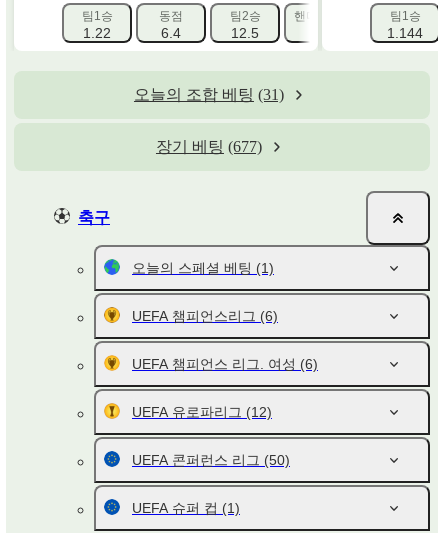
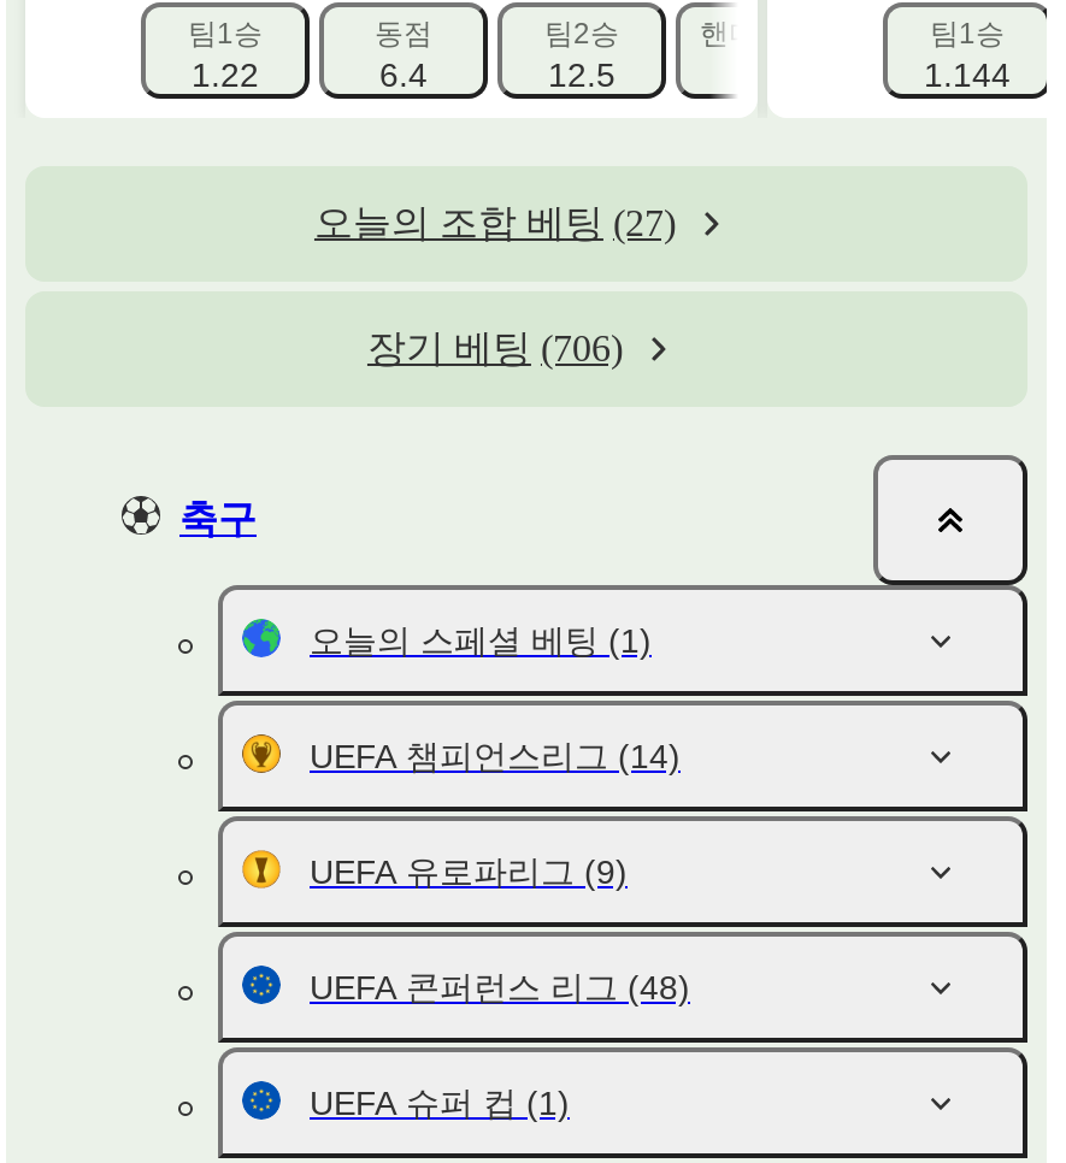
- 오늘의 조합 베팅 (31)
+ 오늘의 조합 베팅 (27)

- 장기 베팅 (677)
+ 장기 베팅 (706)

- UEFA 챔피언스리그 (6)
- UEFA 챔피언스 리그. 여성 (6)
- UEFA 유로파리그 (12)
- UEFA 콘퍼런스 리그 (50)
+ UEFA 챔피언스리그 (14)
+ UEFA 유로파리그 (9)
+ UEFA 콘퍼런스 리그 (48)
